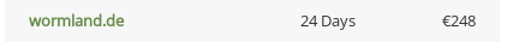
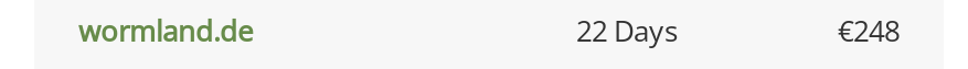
- 24 Days
+ 22 Days
